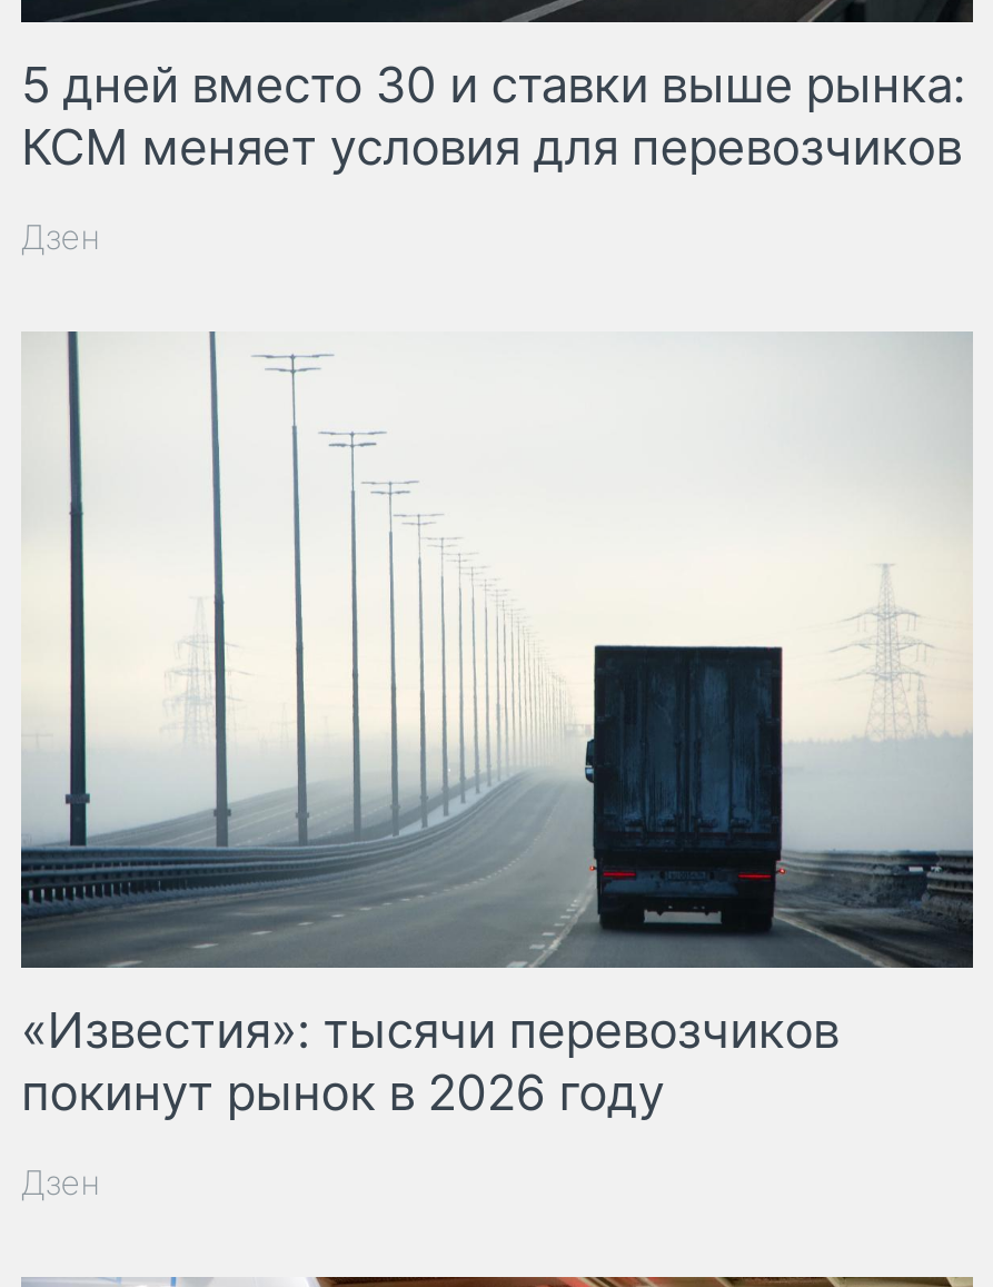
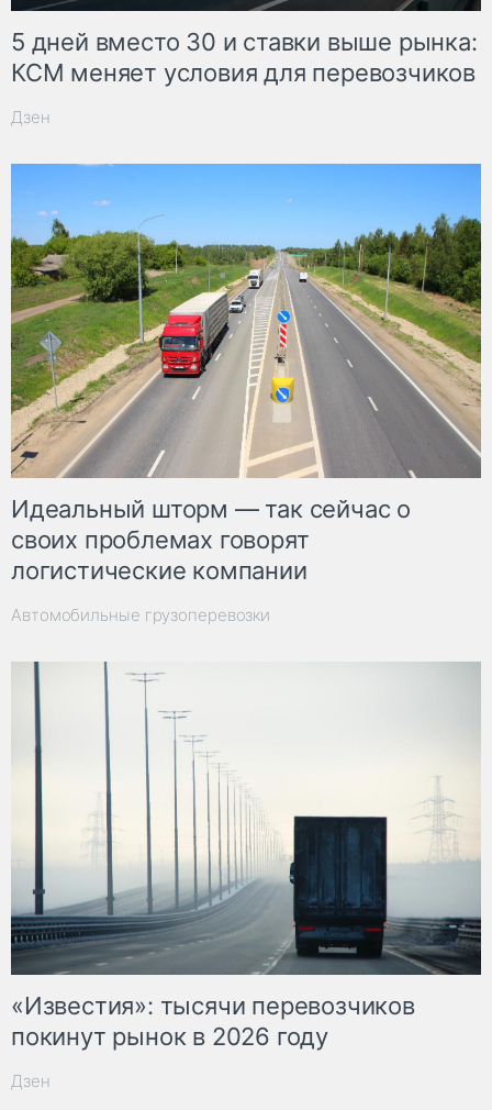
+ [image]
+ Идеальный шторм — так сейчас о
+ своих проблемах говорят
+ логистические компании
+ Автомобильные грузоперевозки
